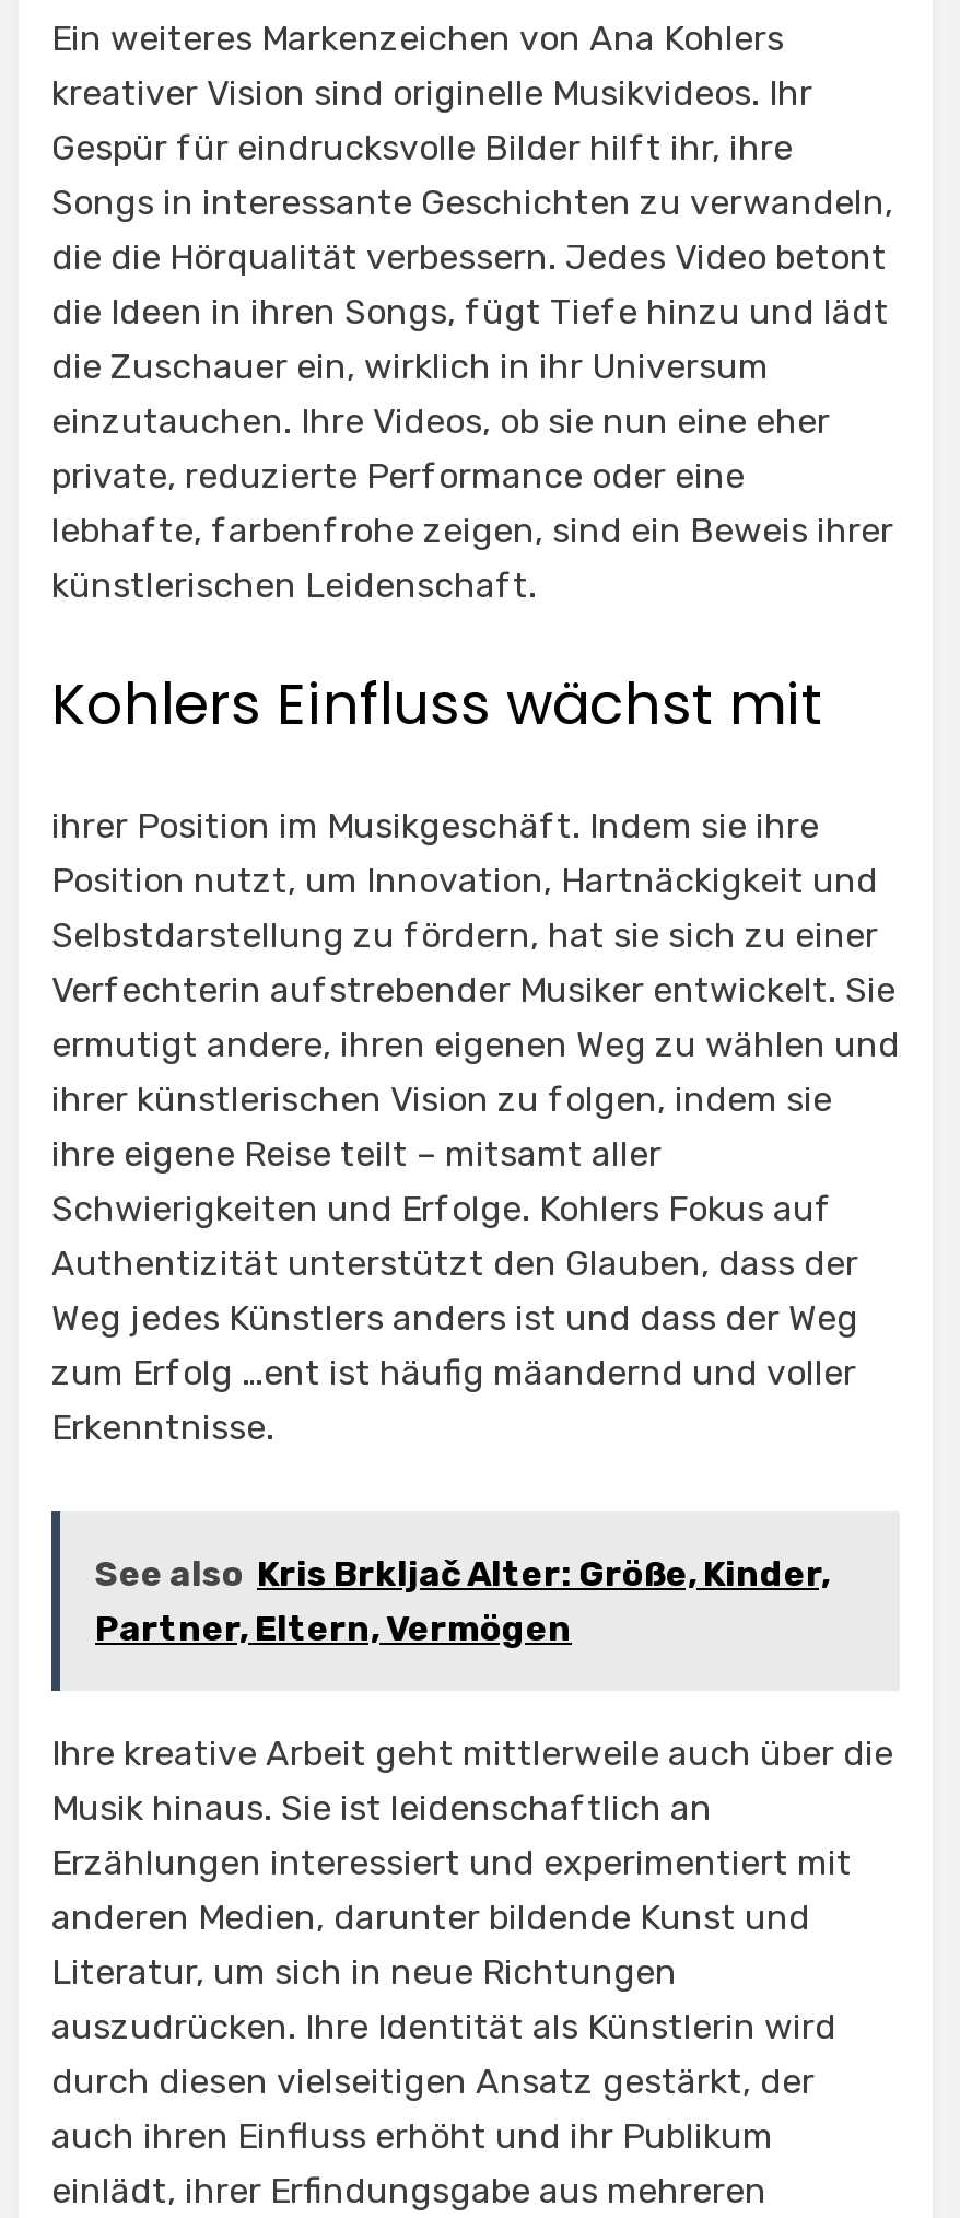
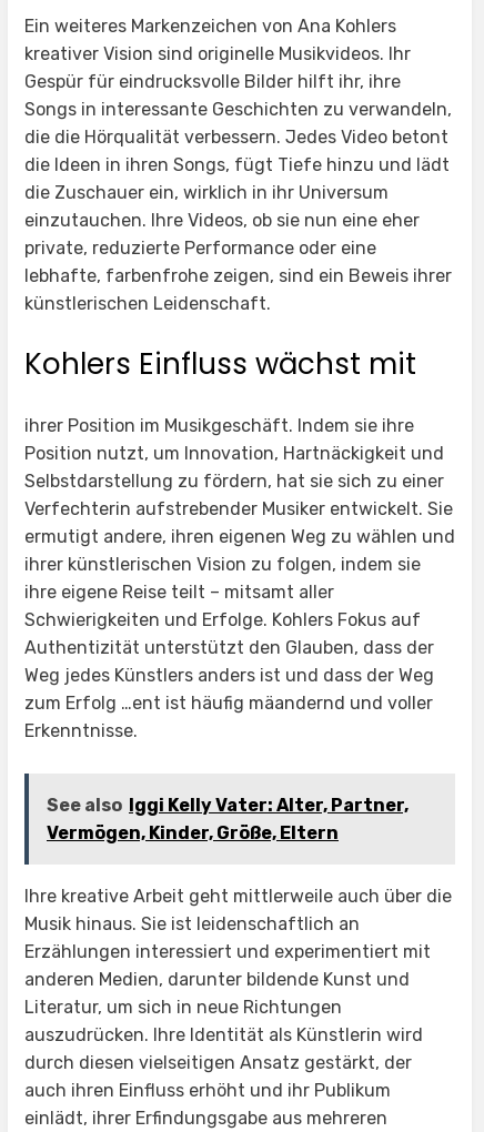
- See also Kris Brkljač Alter: Größe, Kinder,
- Partner, Eltern, Vermögen
+ See also Iggi Kelly Vater: Alter, Partner,
+ Vermögen, Kinder, Größe, Eltern
